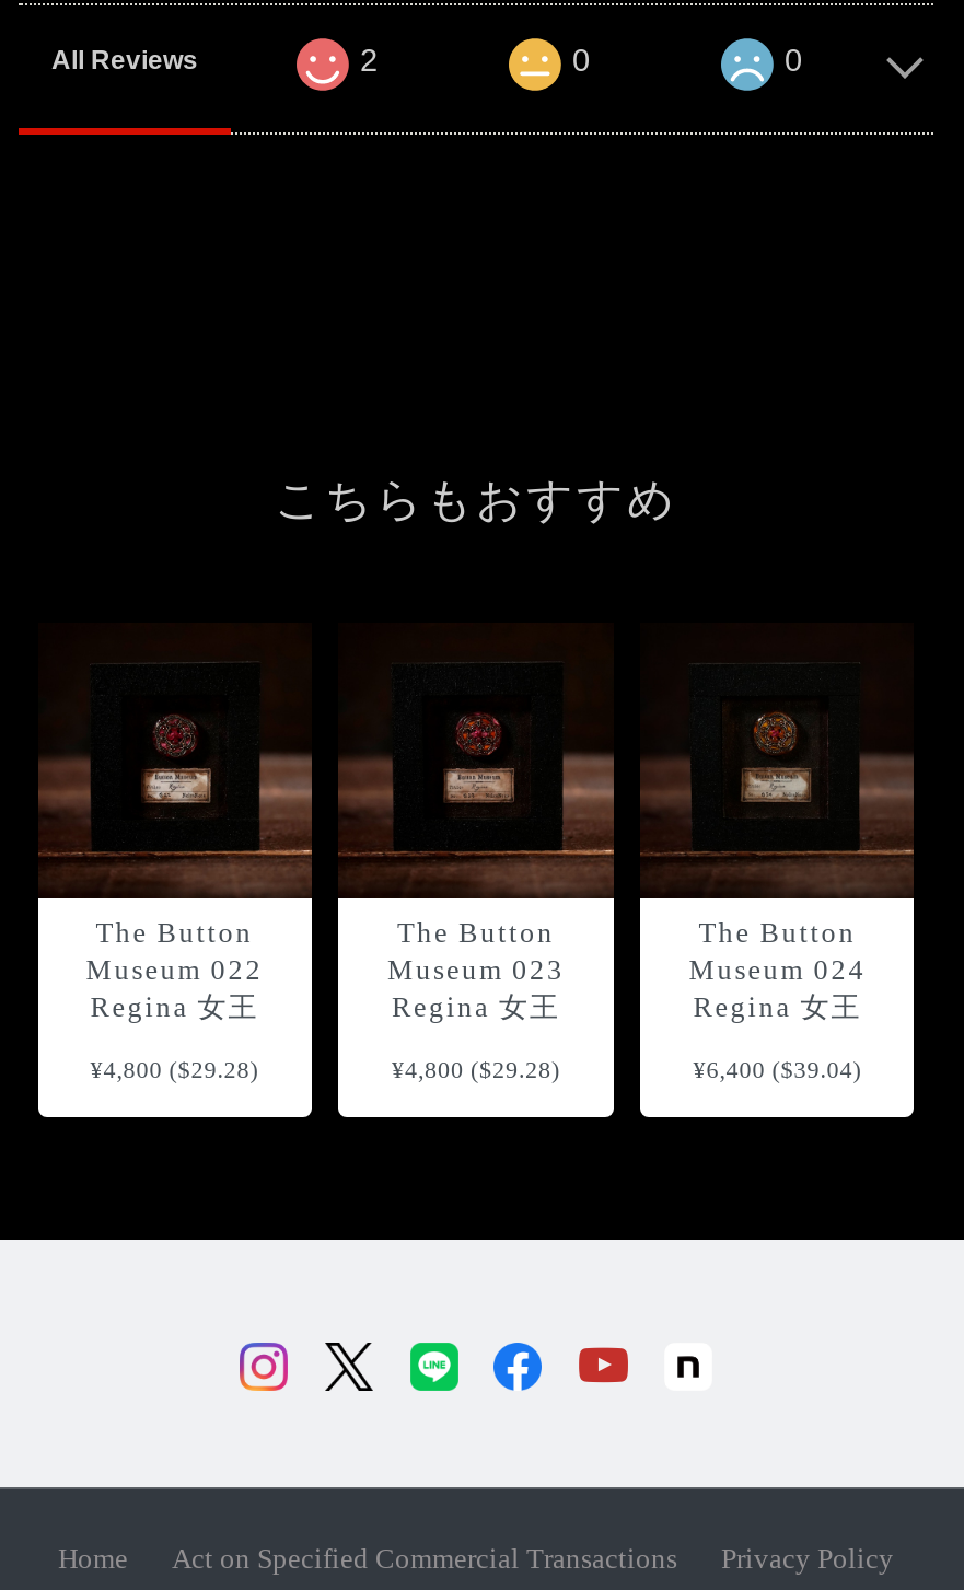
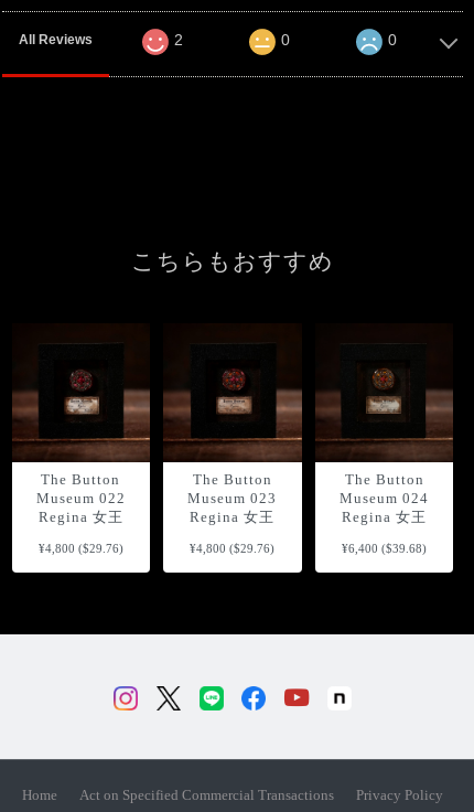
- ¥4,800 ($29.28)
+ ¥4,800 ($29.76)

- ¥4,800 ($29.28)
+ ¥4,800 ($29.76)

- ¥6,400 ($39.04)
+ ¥6,400 ($39.68)
